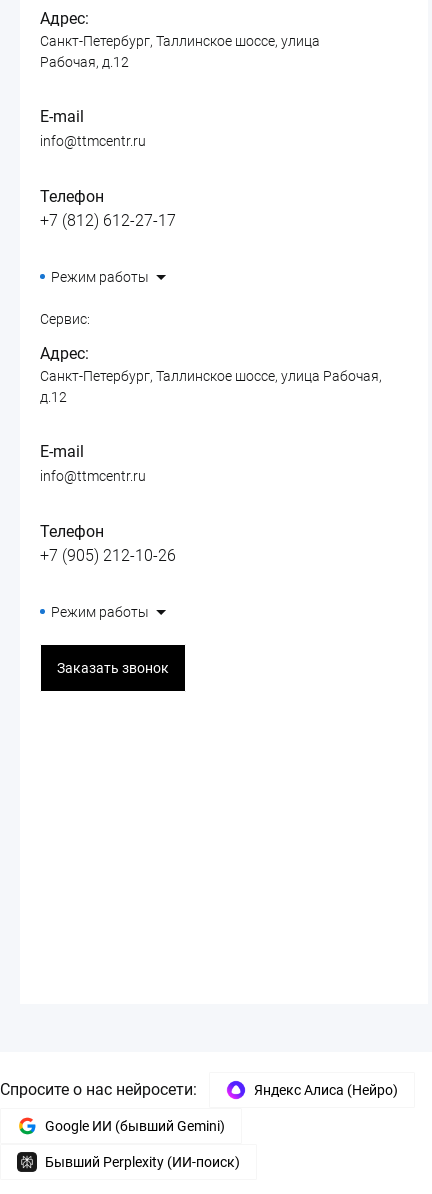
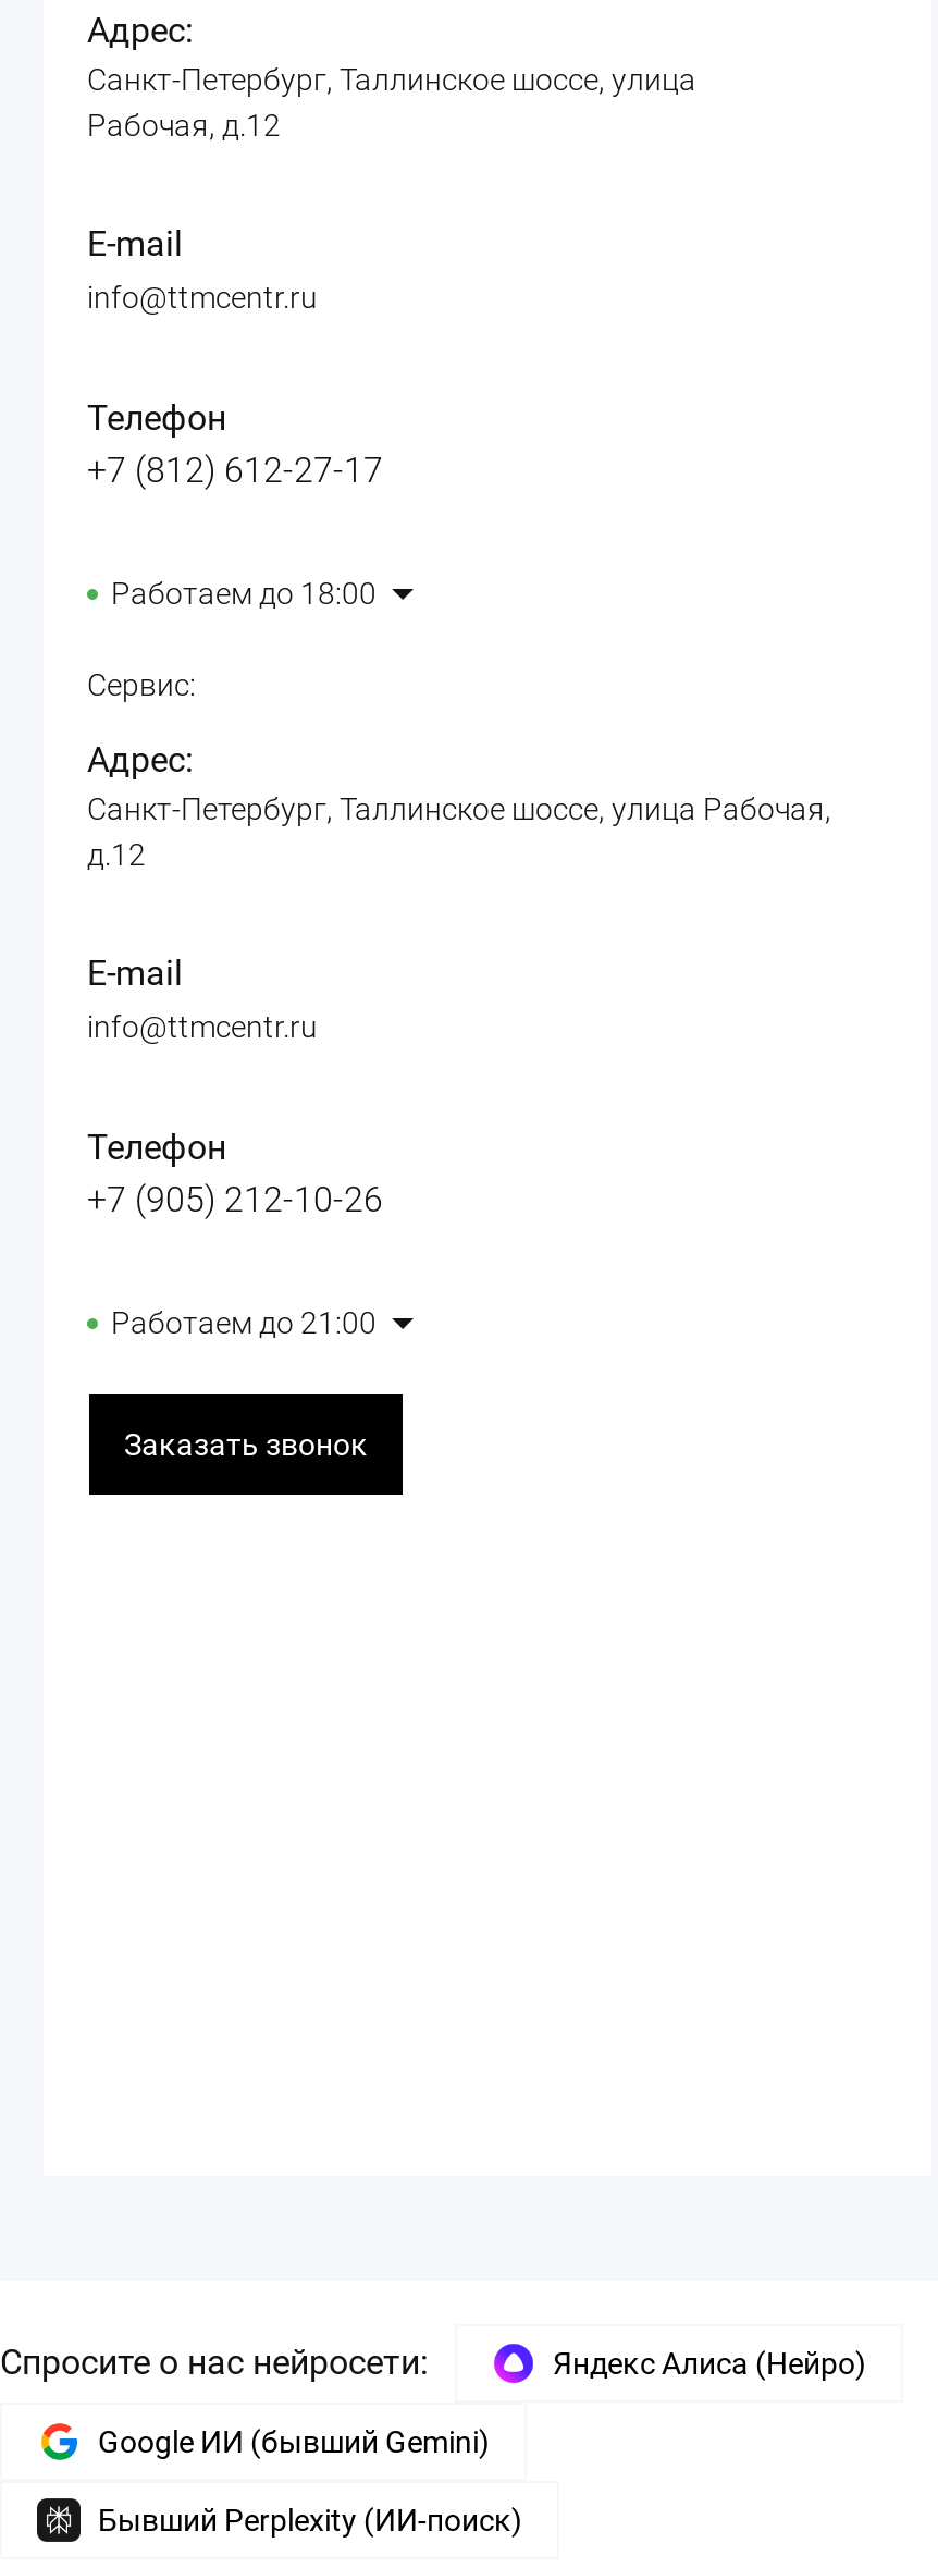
- Режим работы
+ Работаем до 18:00

- Режим работы
+ Работаем до 21:00
